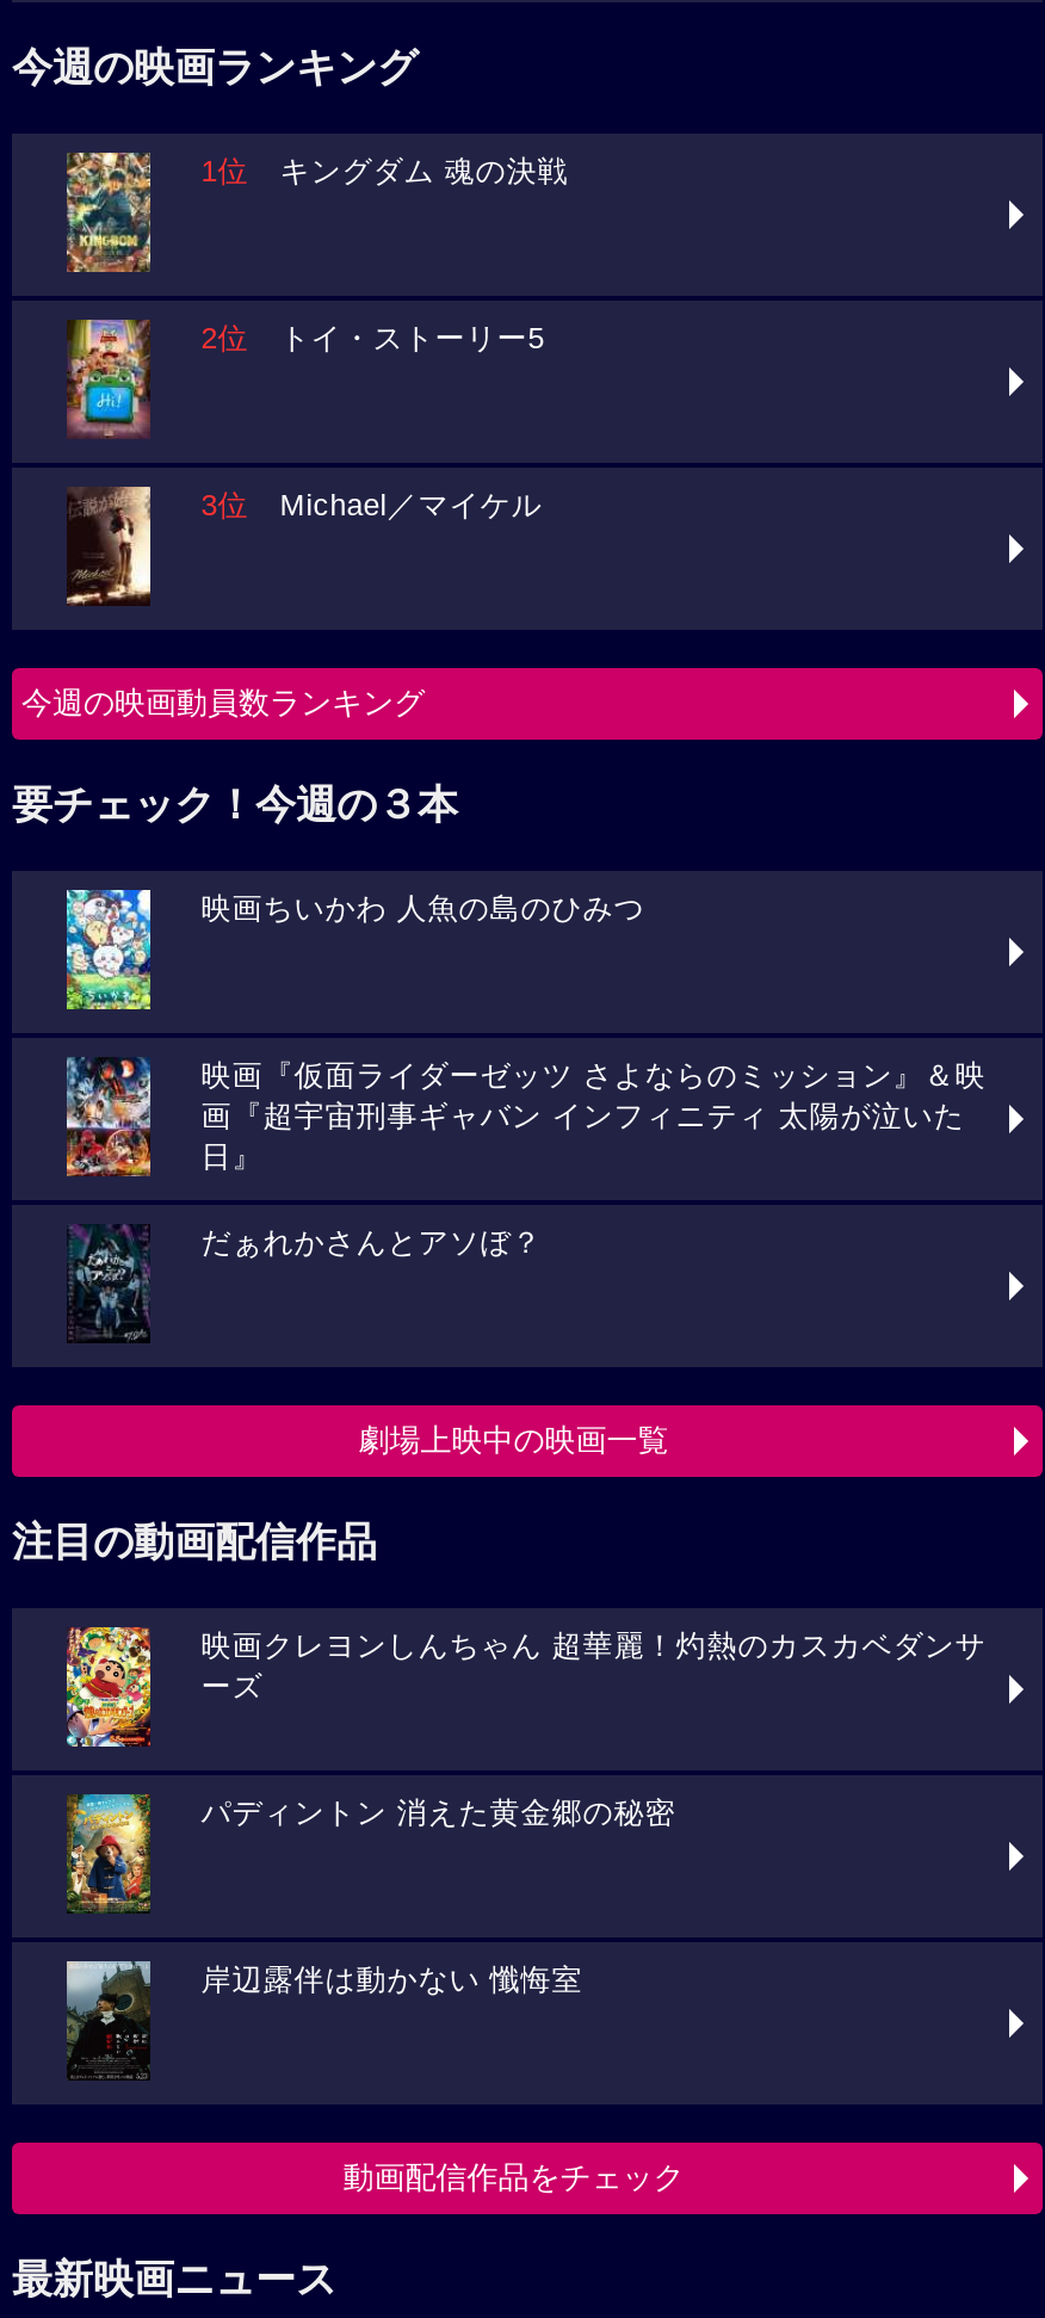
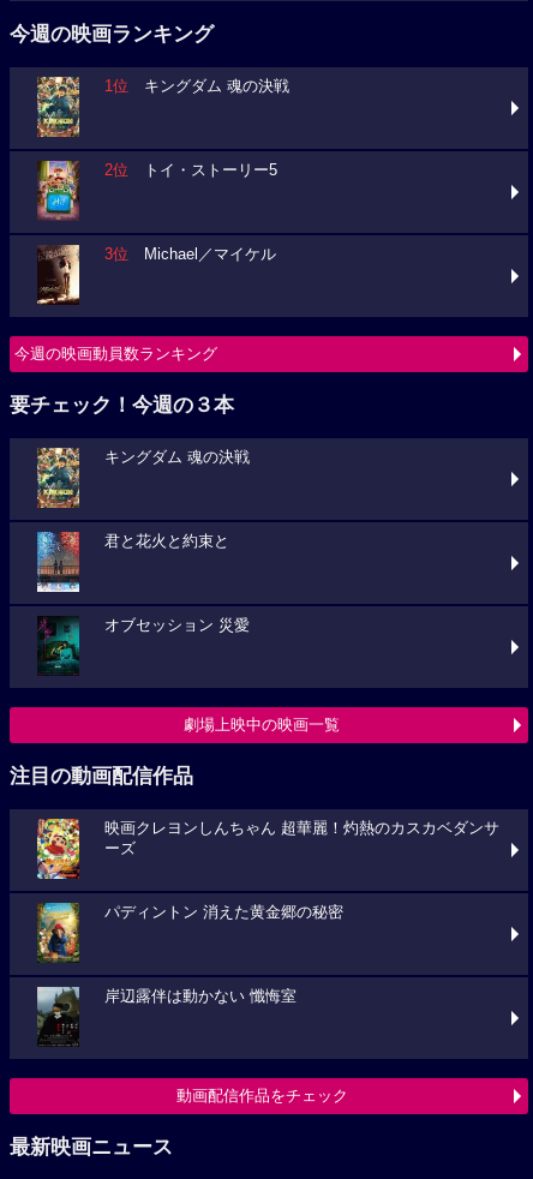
- [image]
- 映画ちいかわ 人魚の島のひみつ
+ [image]
+ キングダム 魂の決戦

- [image]
- 映画『仮面ライダーゼッツ さよならのミッション』＆映
- 画『超宇宙刑事ギャバン インフィニティ 太陽が泣いた
- 日』
+ [image]
+ 君と花火と約束と

- [image]
- だぁれかさんとアソぼ？
+ [image]
+ オブセッション 災愛
